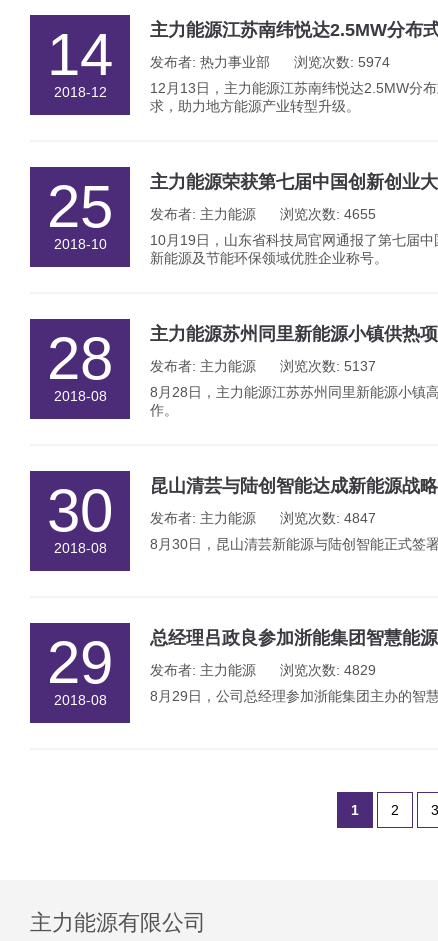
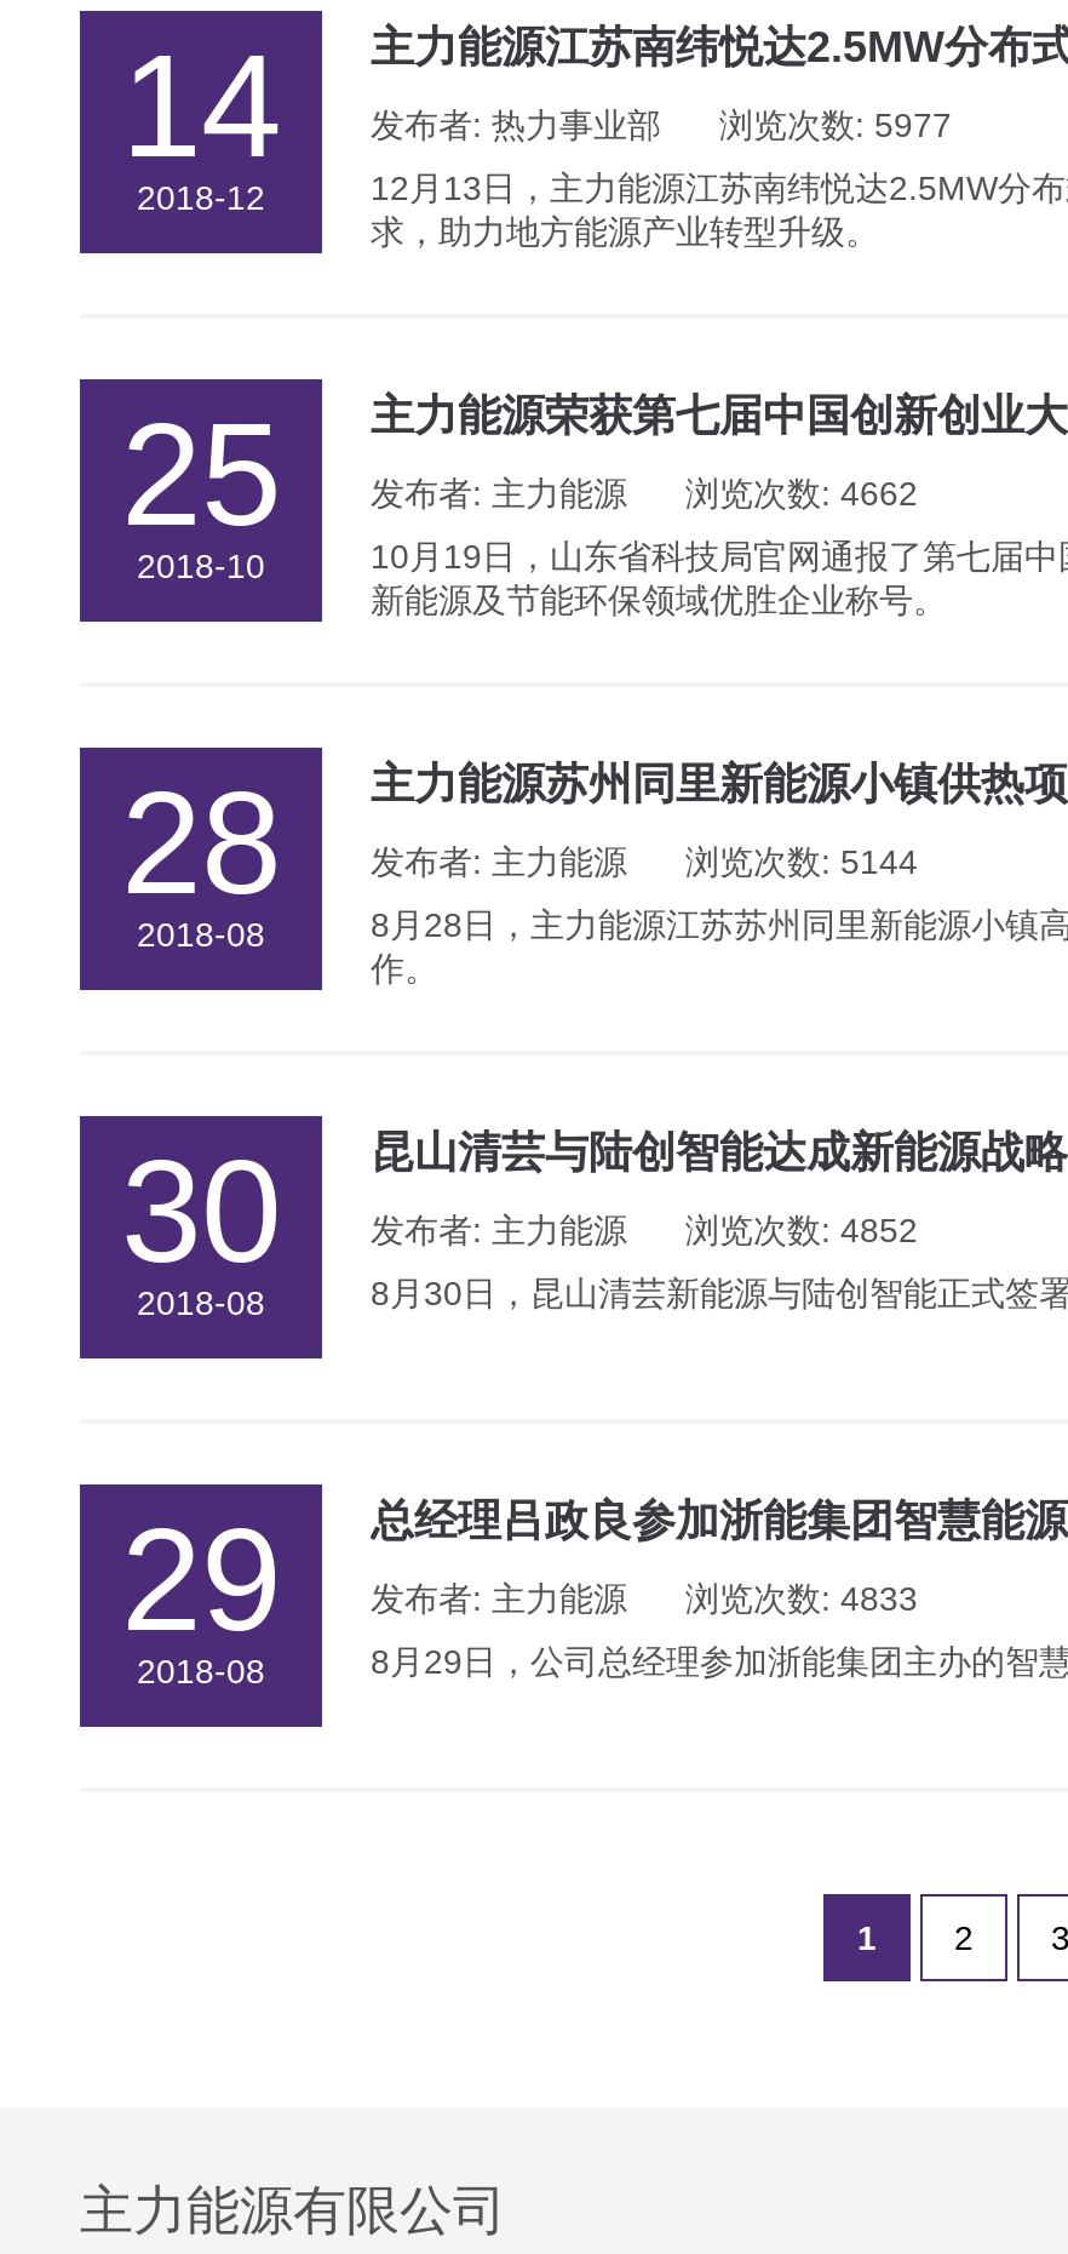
- 发布者: 热力事业部 浏览次数: 5974
+ 发布者: 热力事业部 浏览次数: 5977

- 发布者: 主力能源 浏览次数: 4655
+ 发布者: 主力能源 浏览次数: 4662

- 发布者: 主力能源 浏览次数: 5137
+ 发布者: 主力能源 浏览次数: 5144

- 发布者: 主力能源 浏览次数: 4847
+ 发布者: 主力能源 浏览次数: 4852

- 发布者: 主力能源 浏览次数: 4829
+ 发布者: 主力能源 浏览次数: 4833
